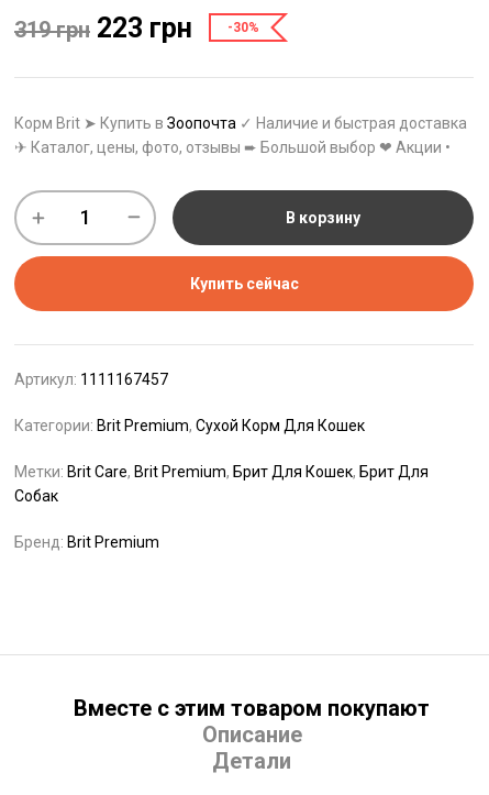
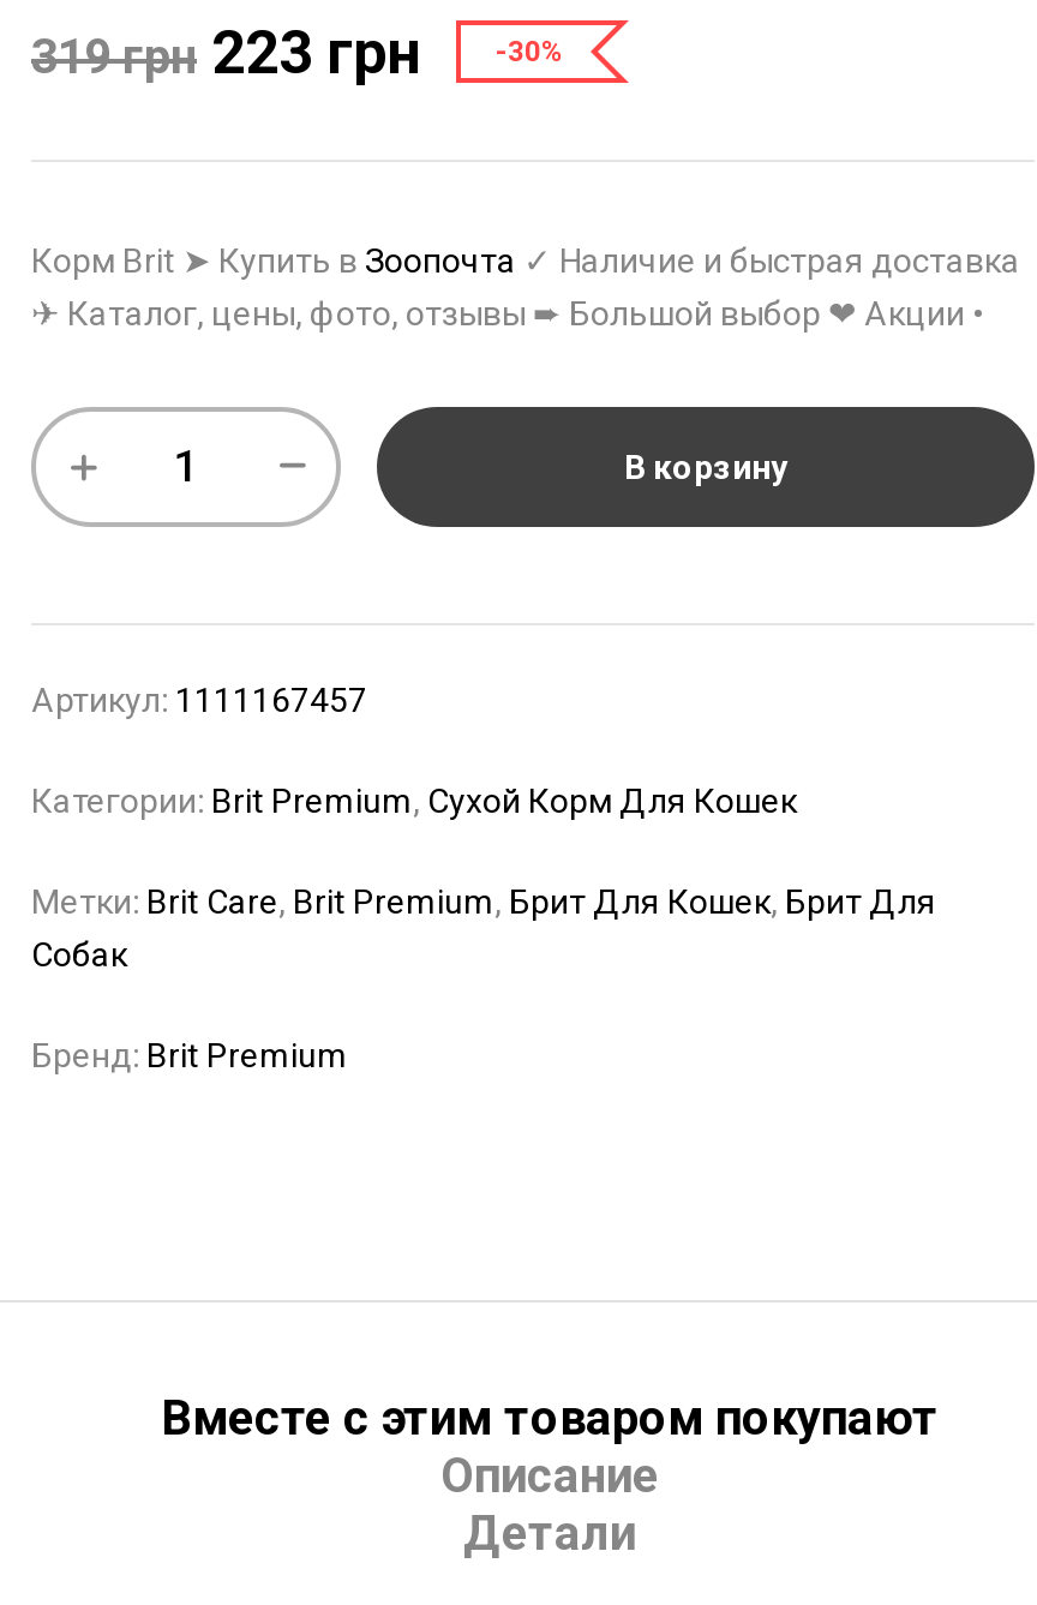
- Купить сейчас
